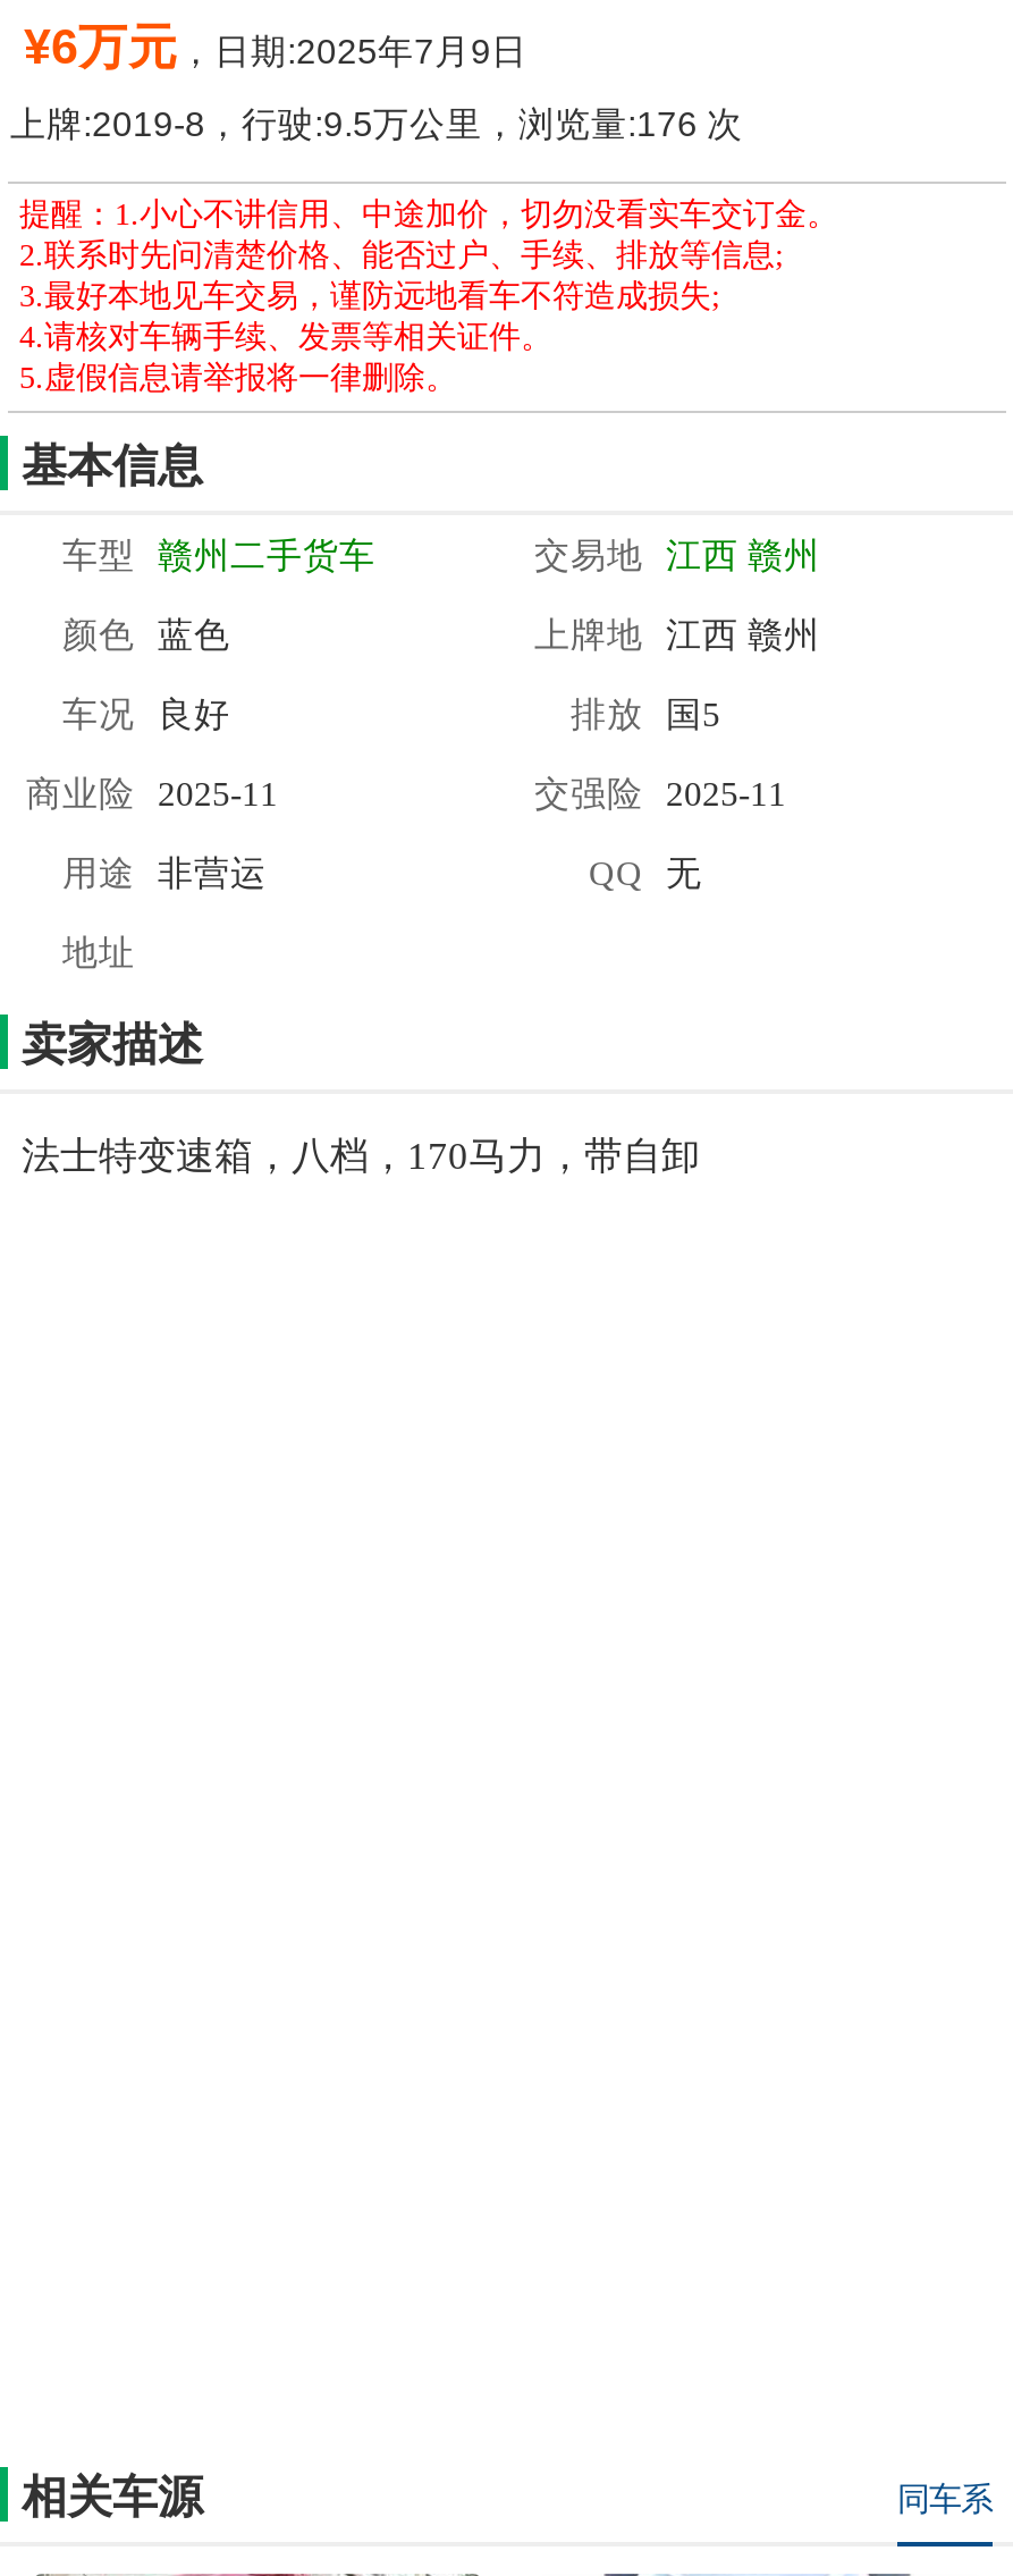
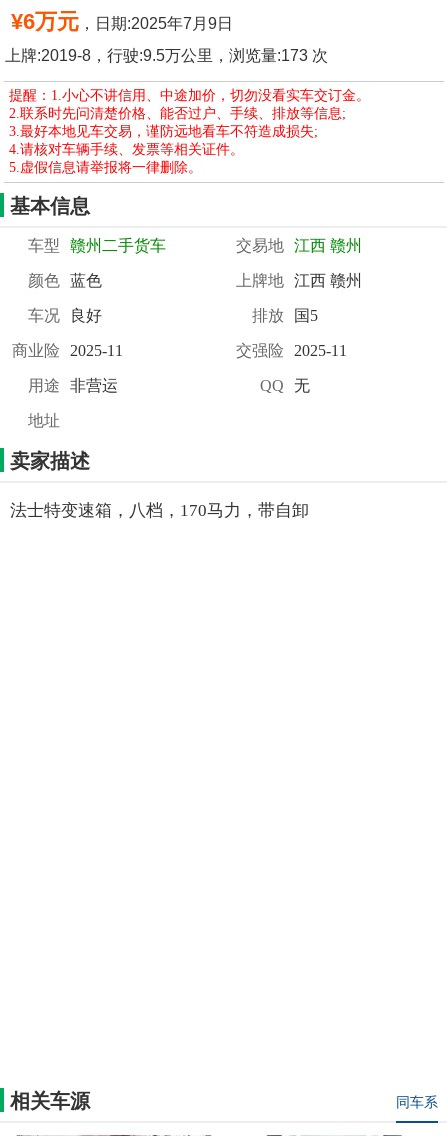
- 上牌:2019-8，行驶:9.5万公里，浏览量:176 次
+ 上牌:2019-8，行驶:9.5万公里，浏览量:173 次
